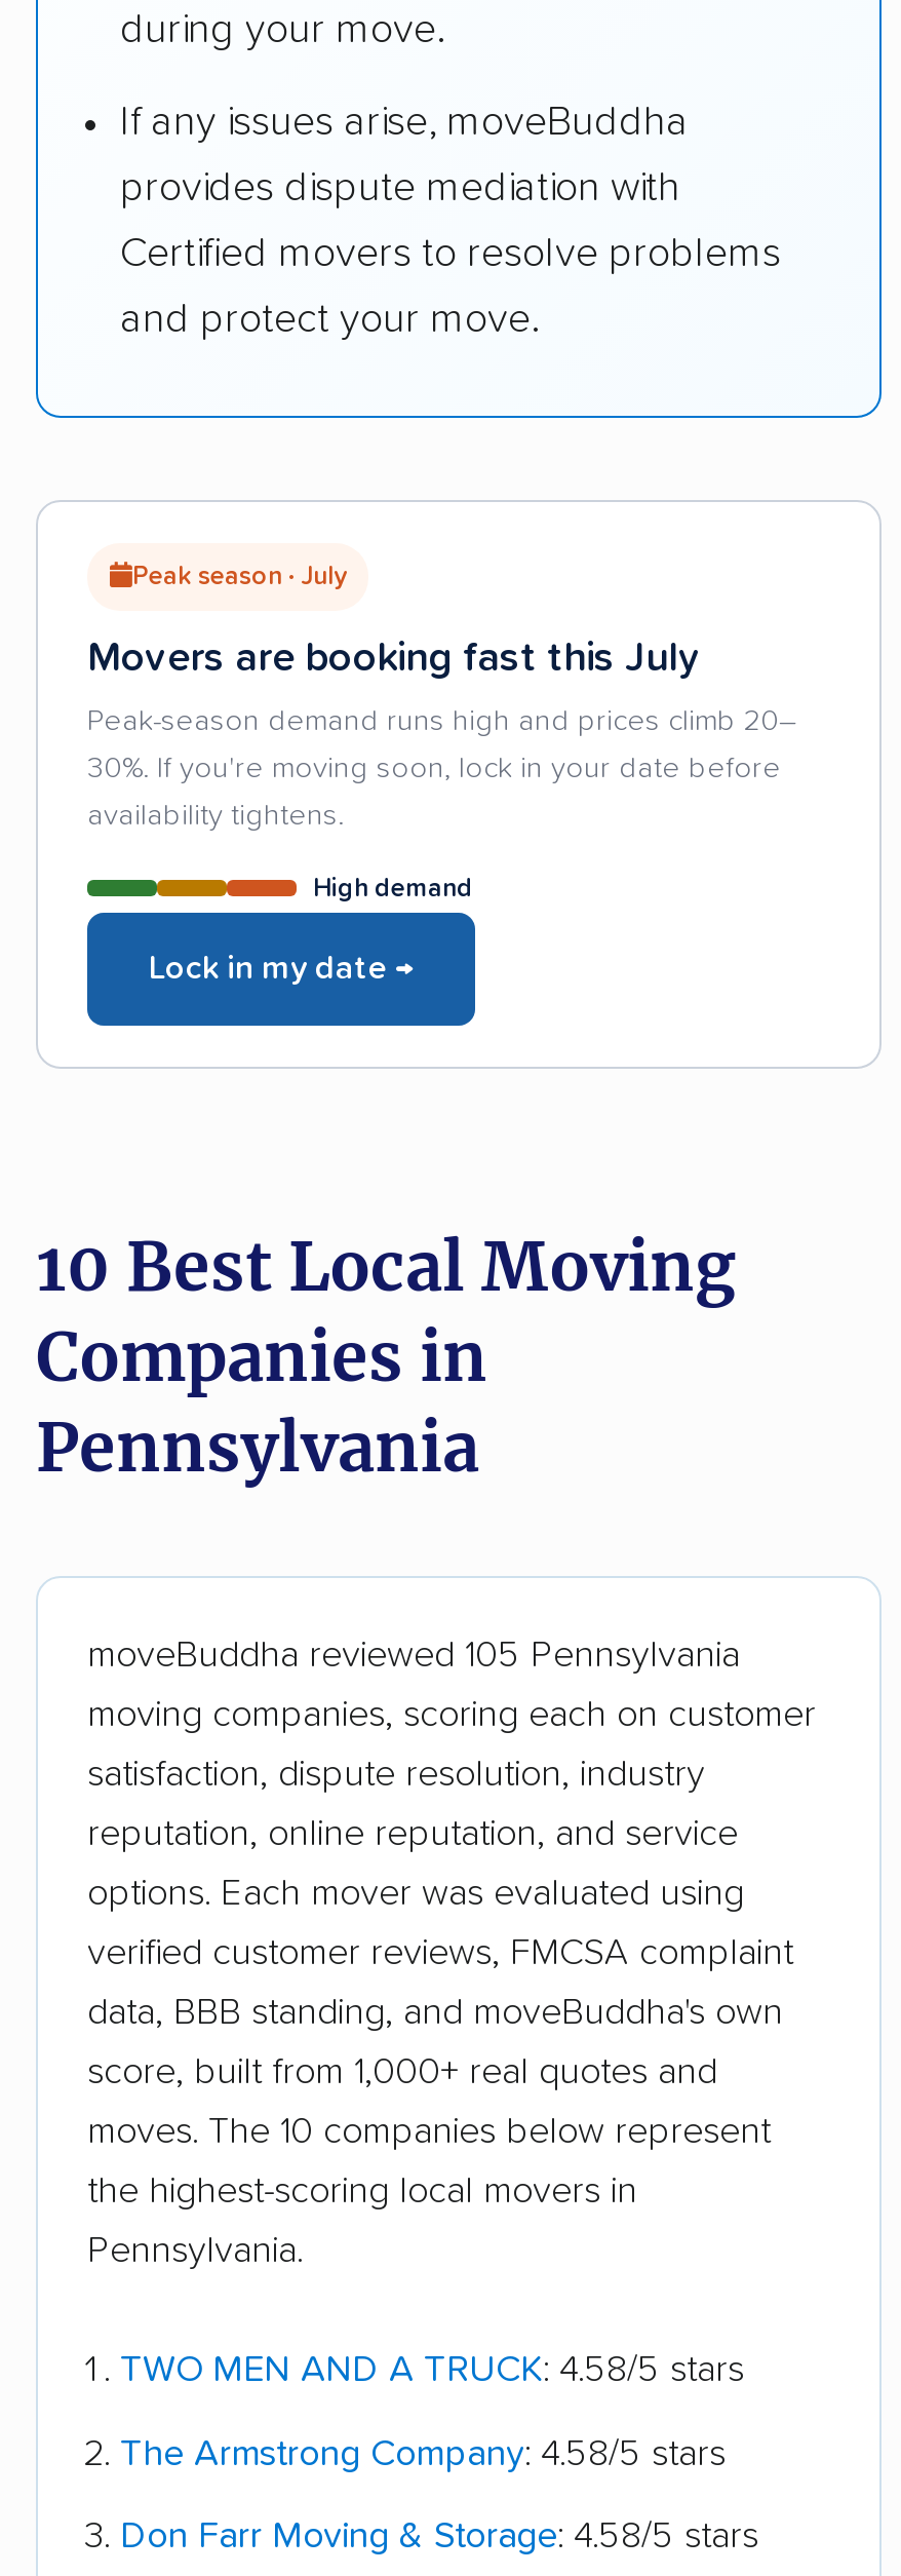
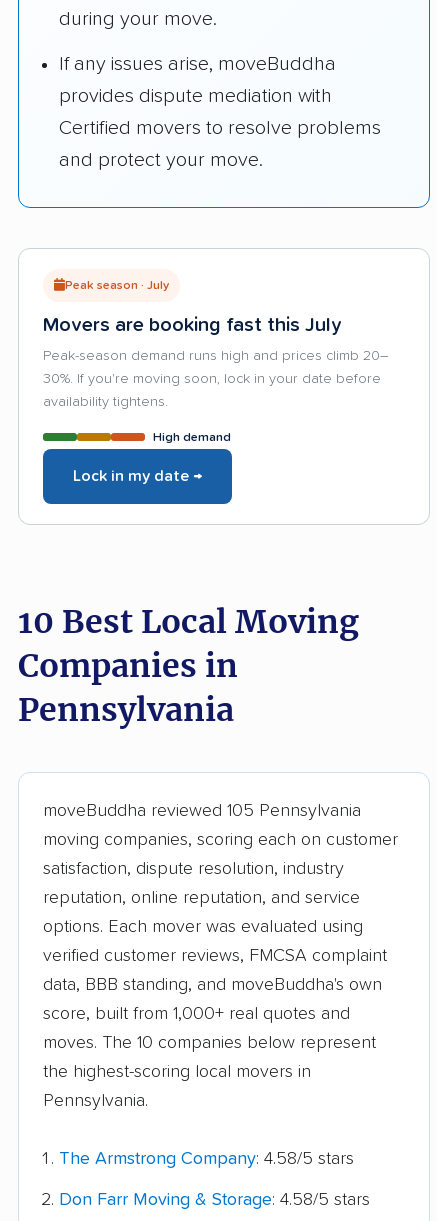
- TWO MEN AND A TRUCK: 4.58/5 stars
